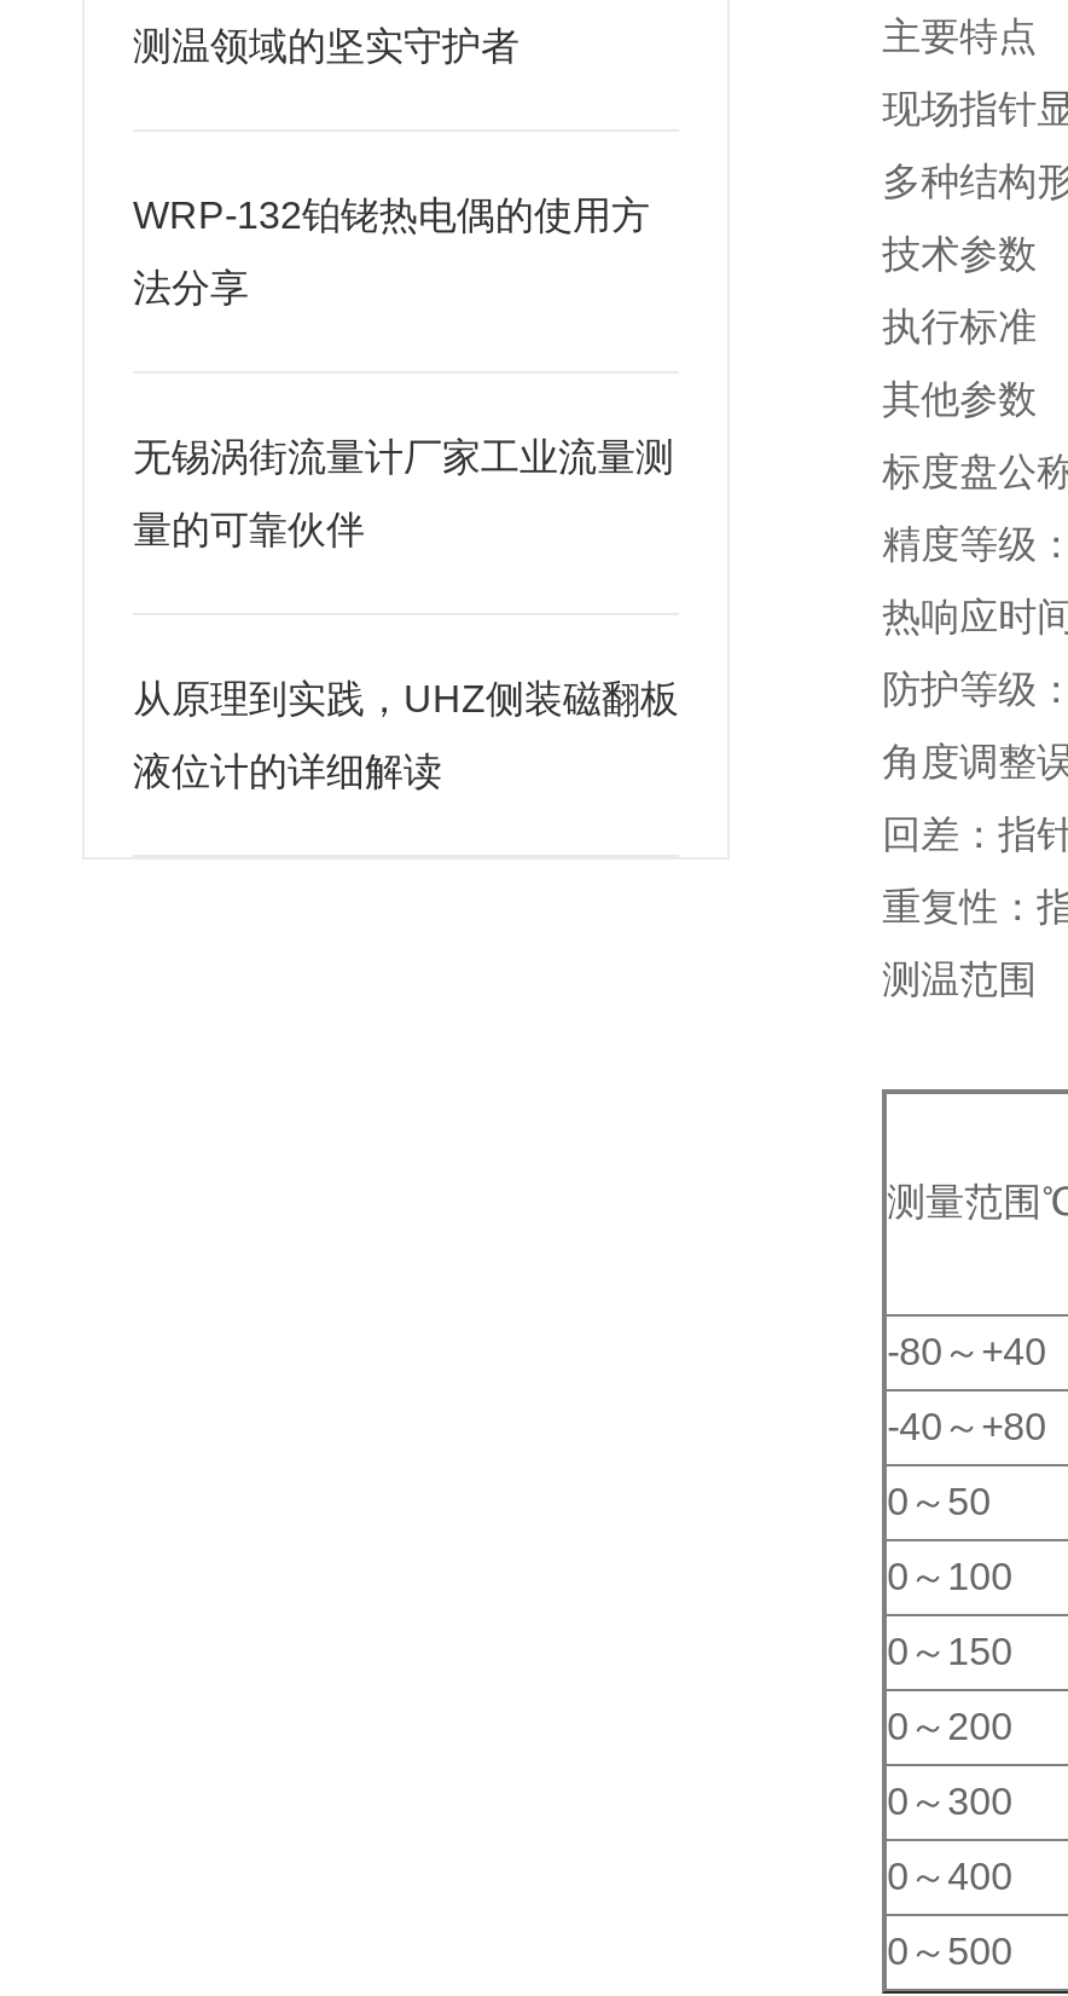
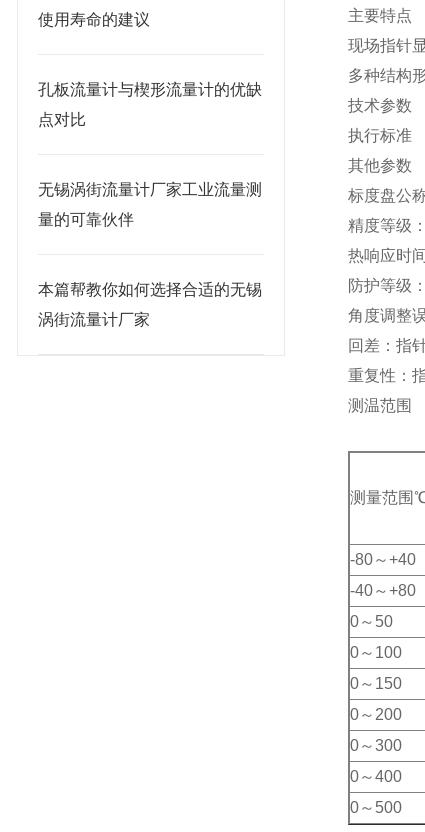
- 测温领域的坚实守护者
+ 使用寿命的建议

- WRP-132铂铑热电偶的使用方
+ 孔板流量计与楔形流量计的优缺

- 法分享
+ 点对比

- 从原理到实践，UHZ侧装磁翻板
+ 本篇帮教你如何选择合适的无锡

- 液位计的详细解读
+ 涡街流量计厂家
